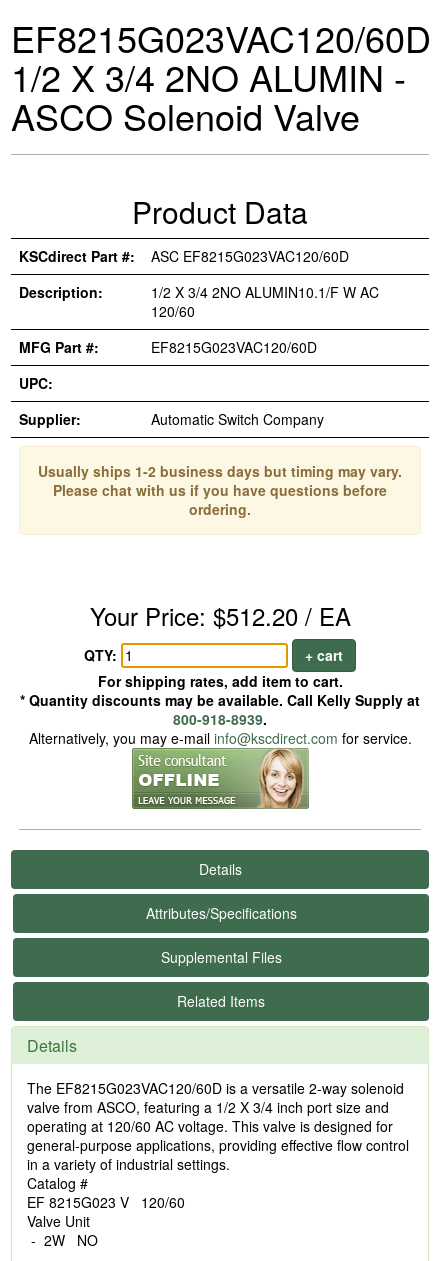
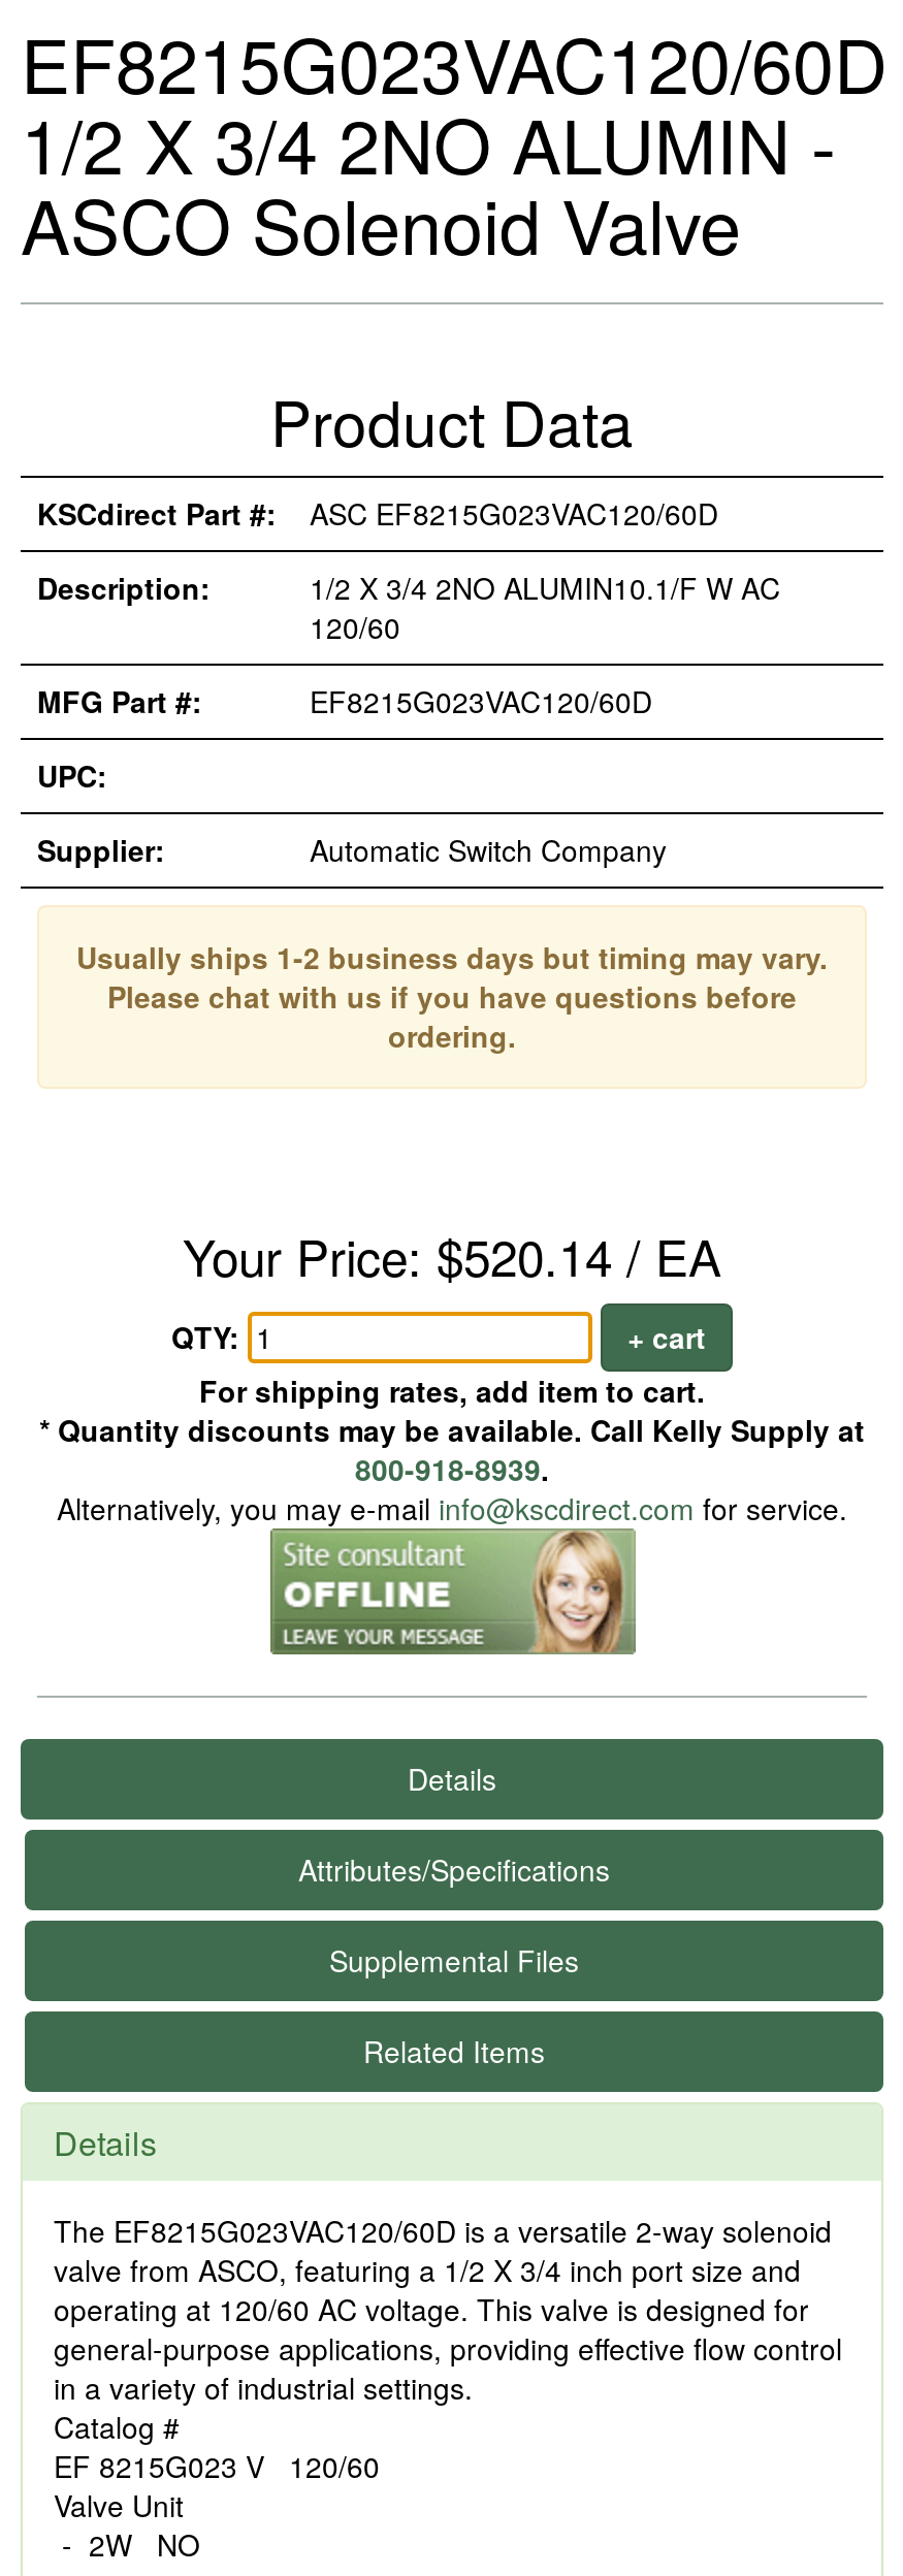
- Your Price: $512.20 / EA
+ Your Price: $520.14 / EA
